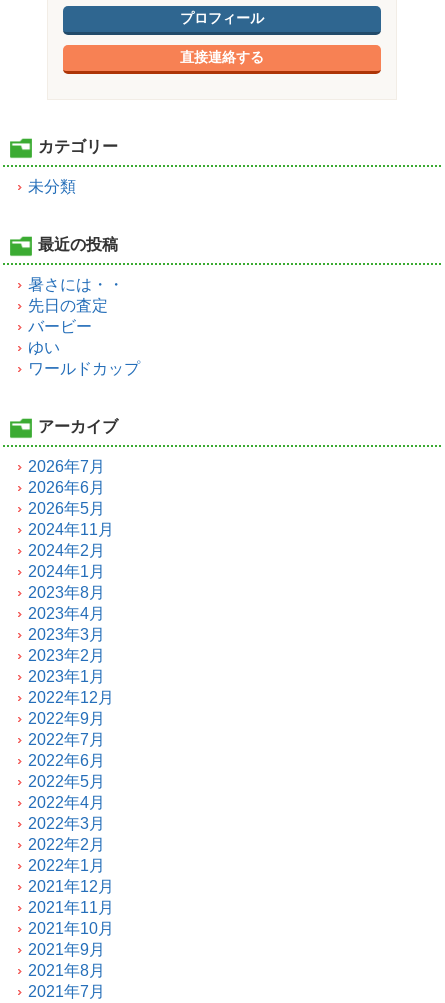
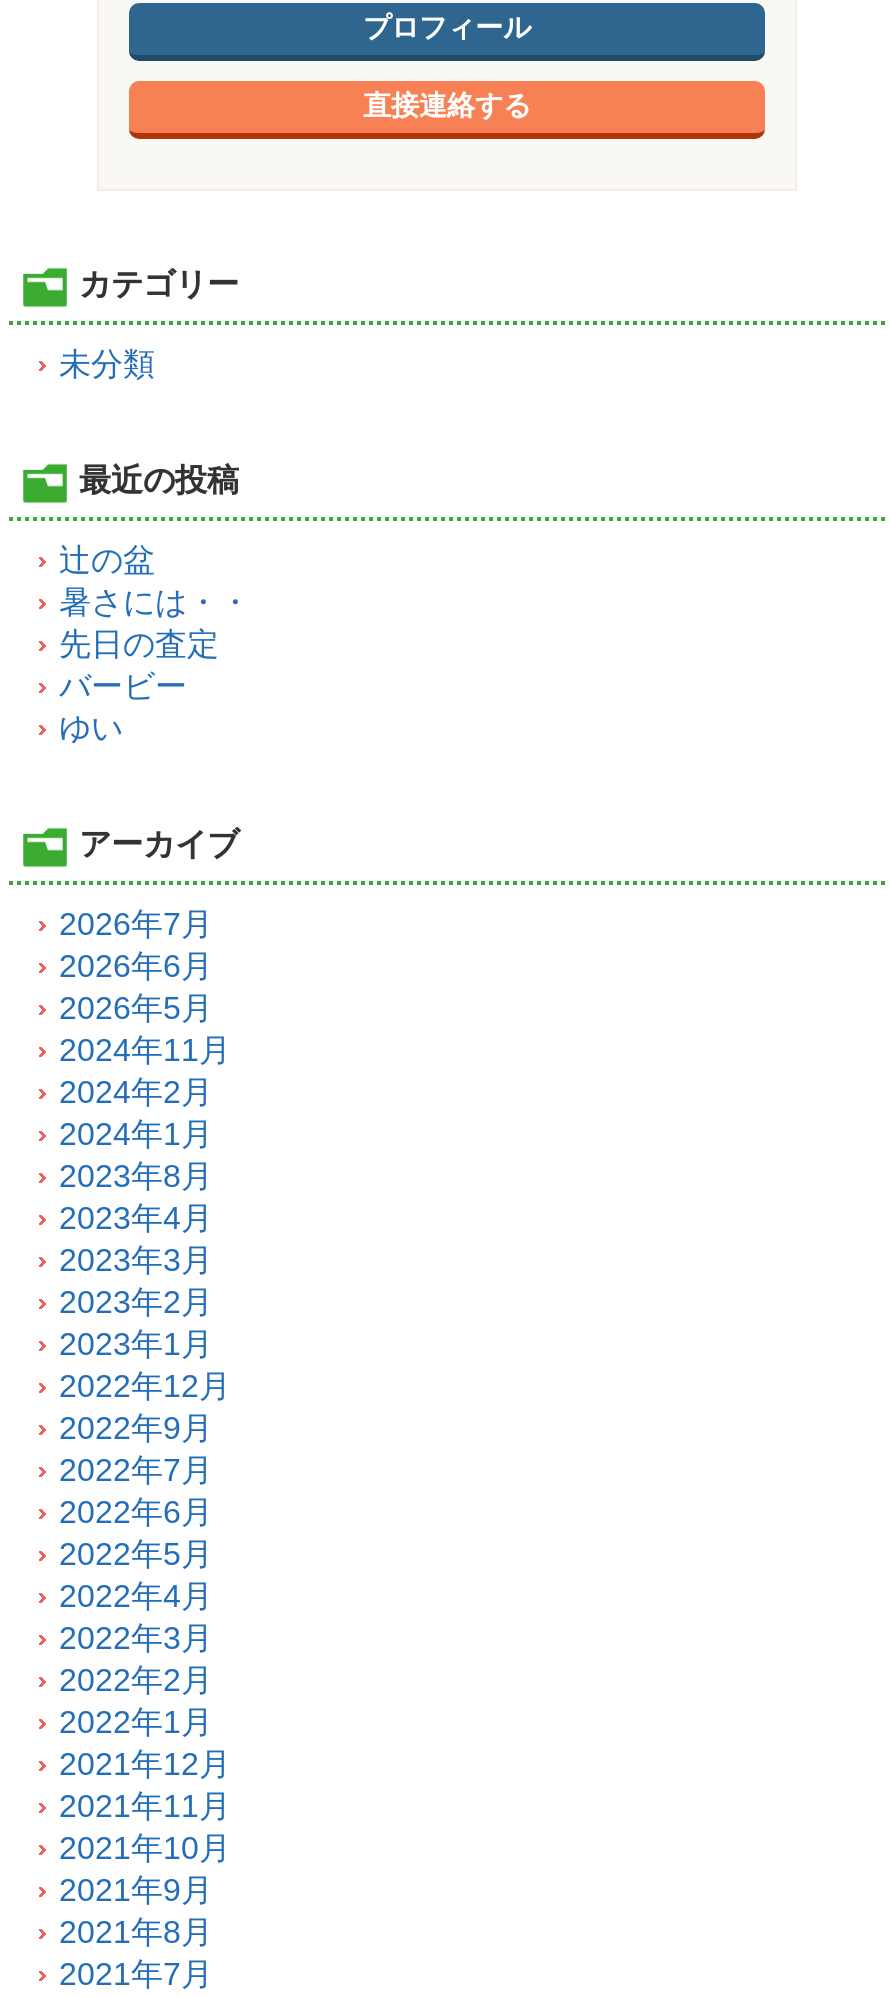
+ 辻の盆

moved down: 暑さには・・ | 先日の査定 | バービー | ゆい

- ワールドカップ
